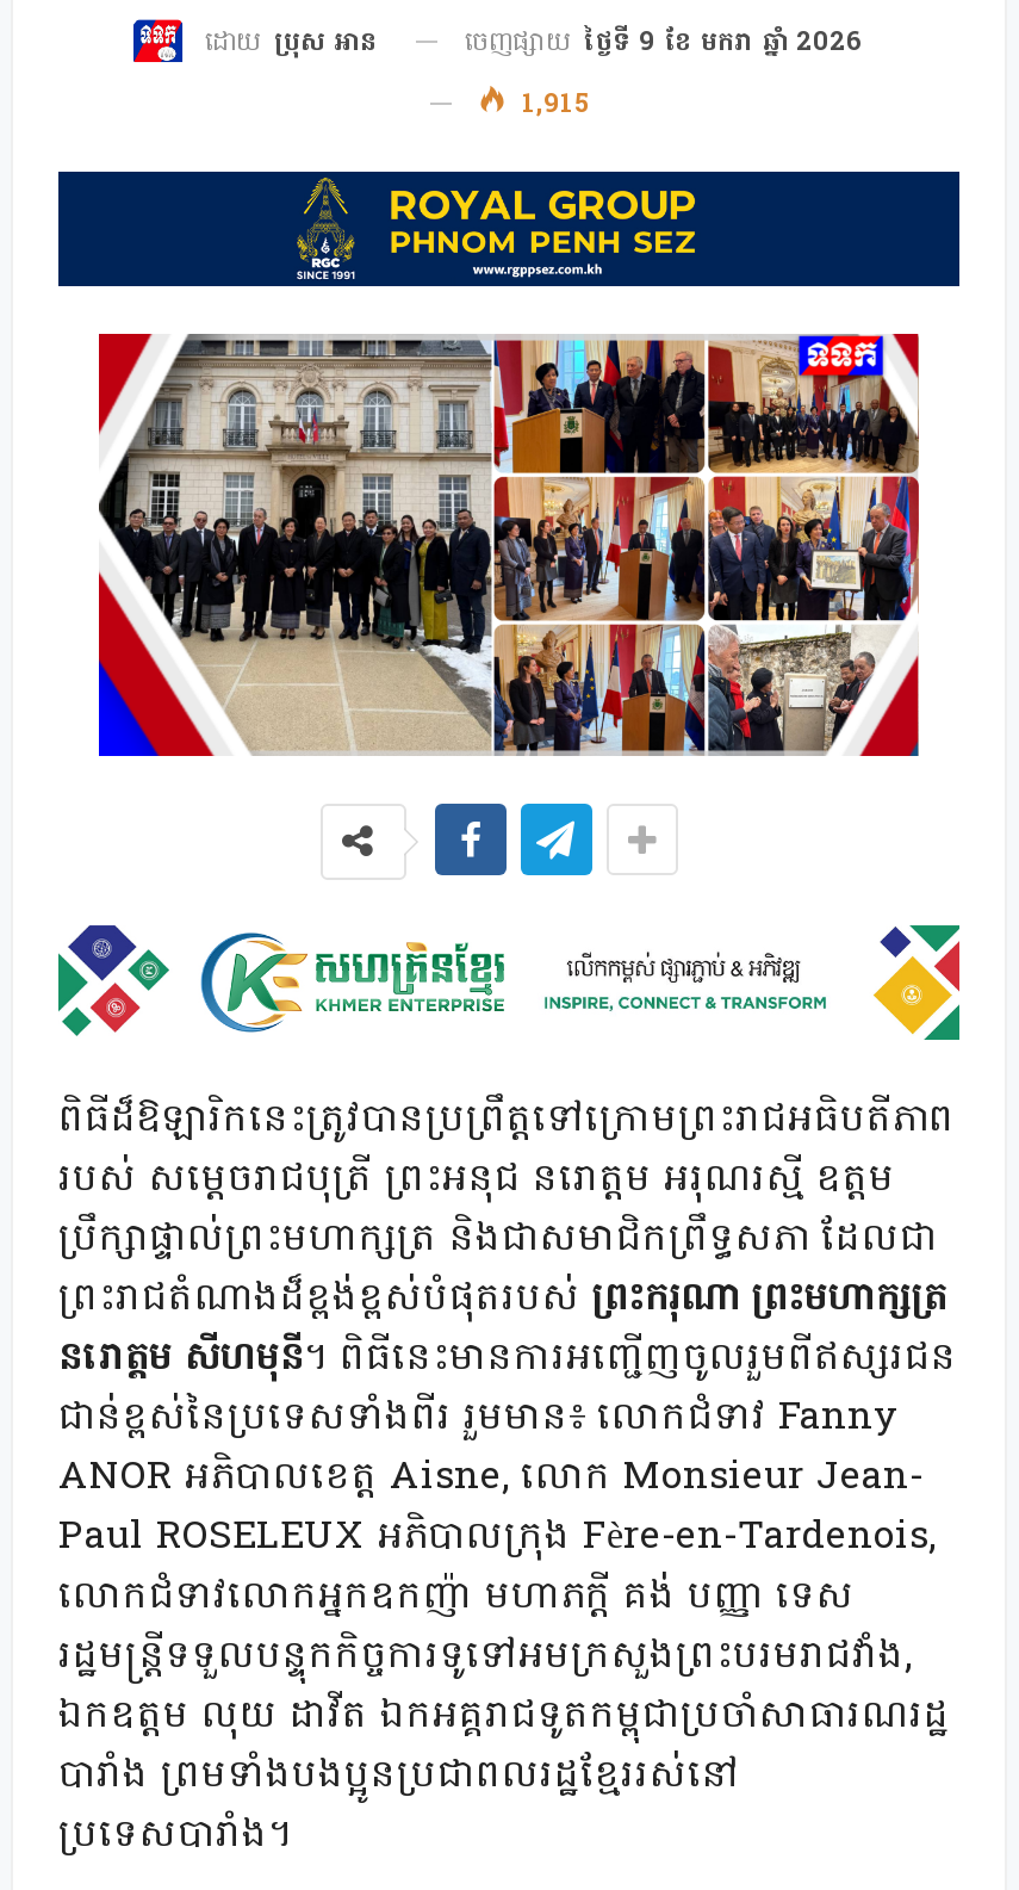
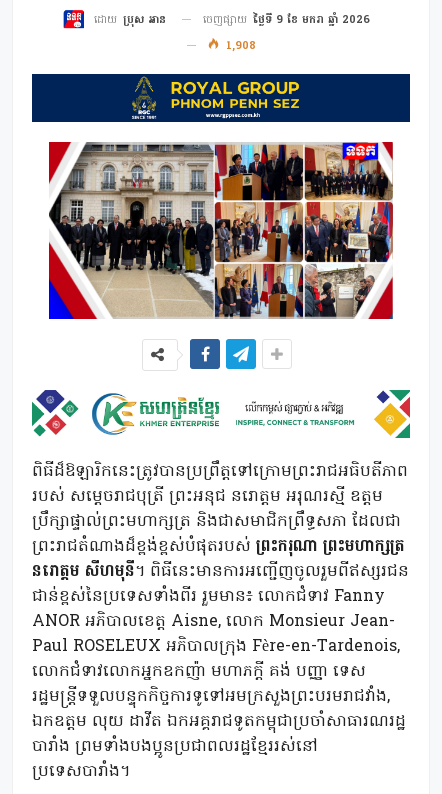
- 1,915
+ 1,908
